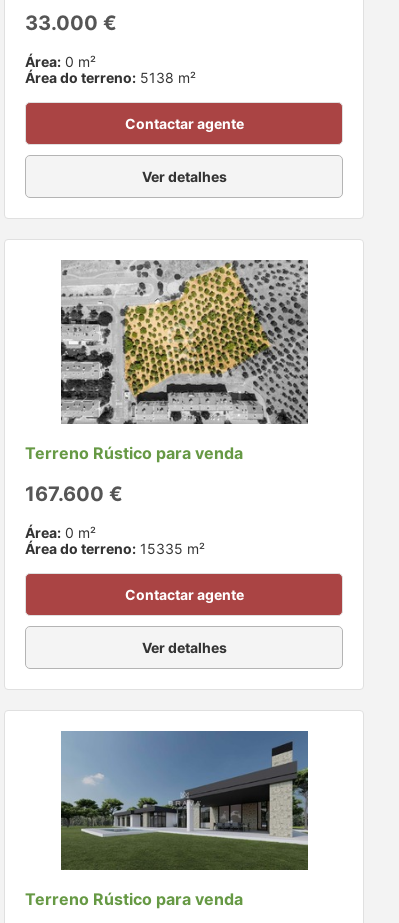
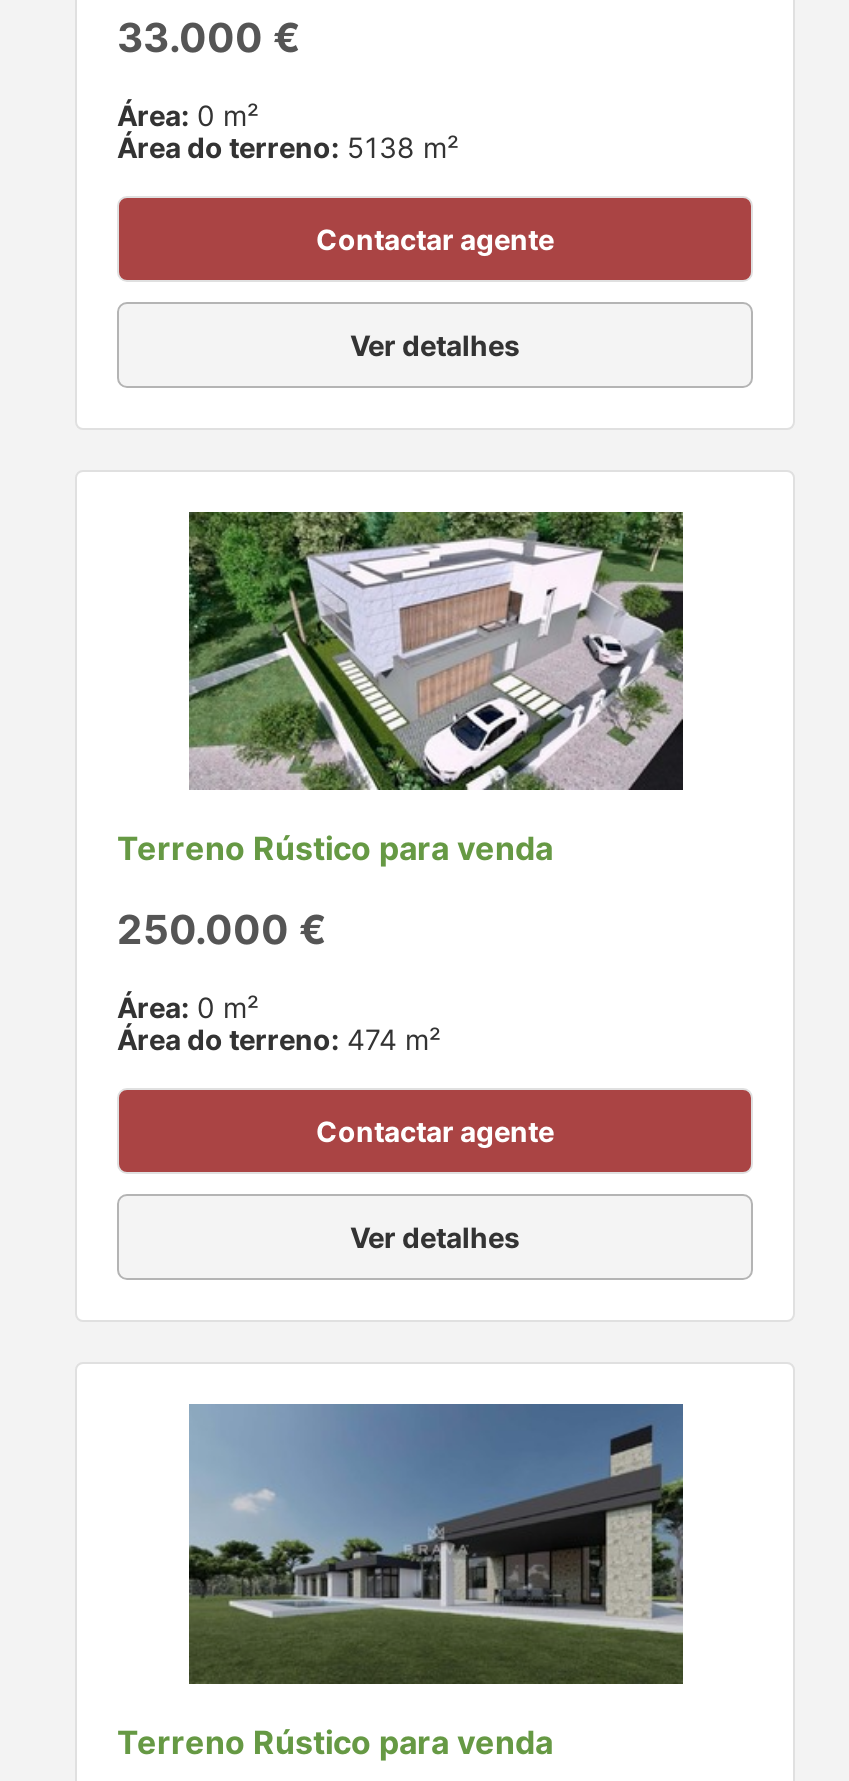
- [image]
+ [image]

- 167.600 €
+ 250.000 €

- Área do terreno: 15335 m²
+ Área do terreno: 474 m²
